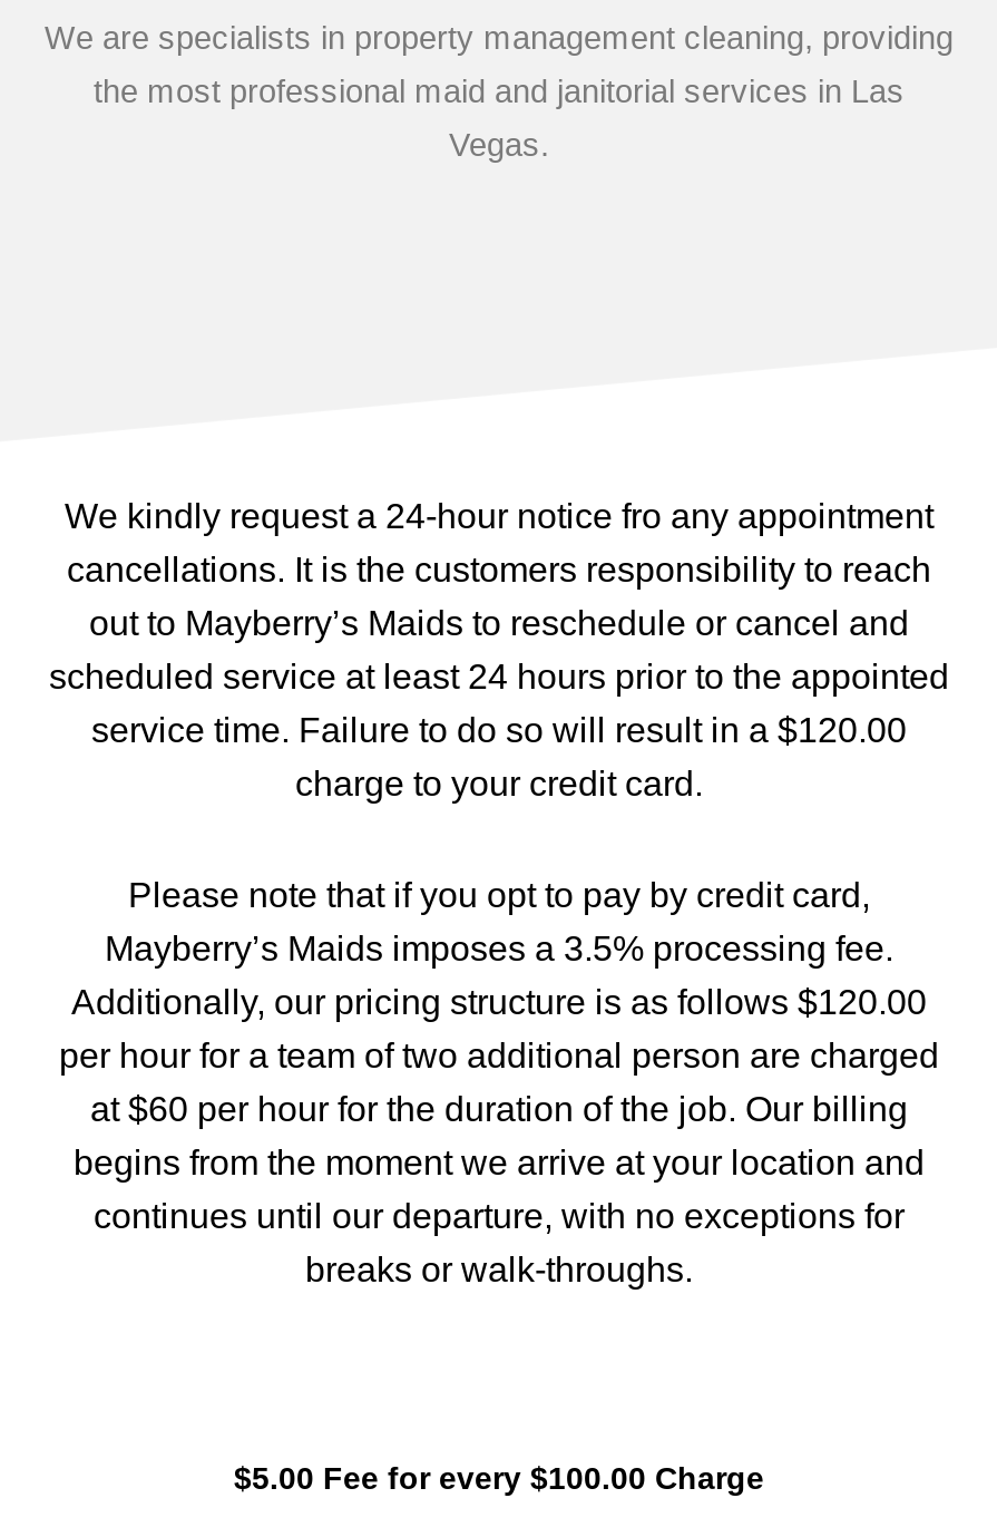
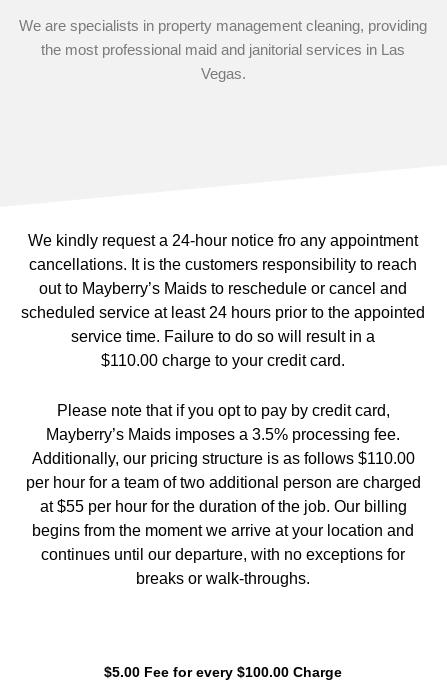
- service time. Failure to do so will result in a $120.00
- charge to your credit card.
+ service time. Failure to do so will result in a
+ $110.00 charge to your credit card.

- Additionally, our pricing structure is as follows $120.00
+ Additionally, our pricing structure is as follows $110.00

- at $60 per hour for the duration of the job. Our billing
+ at $55 per hour for the duration of the job. Our billing
